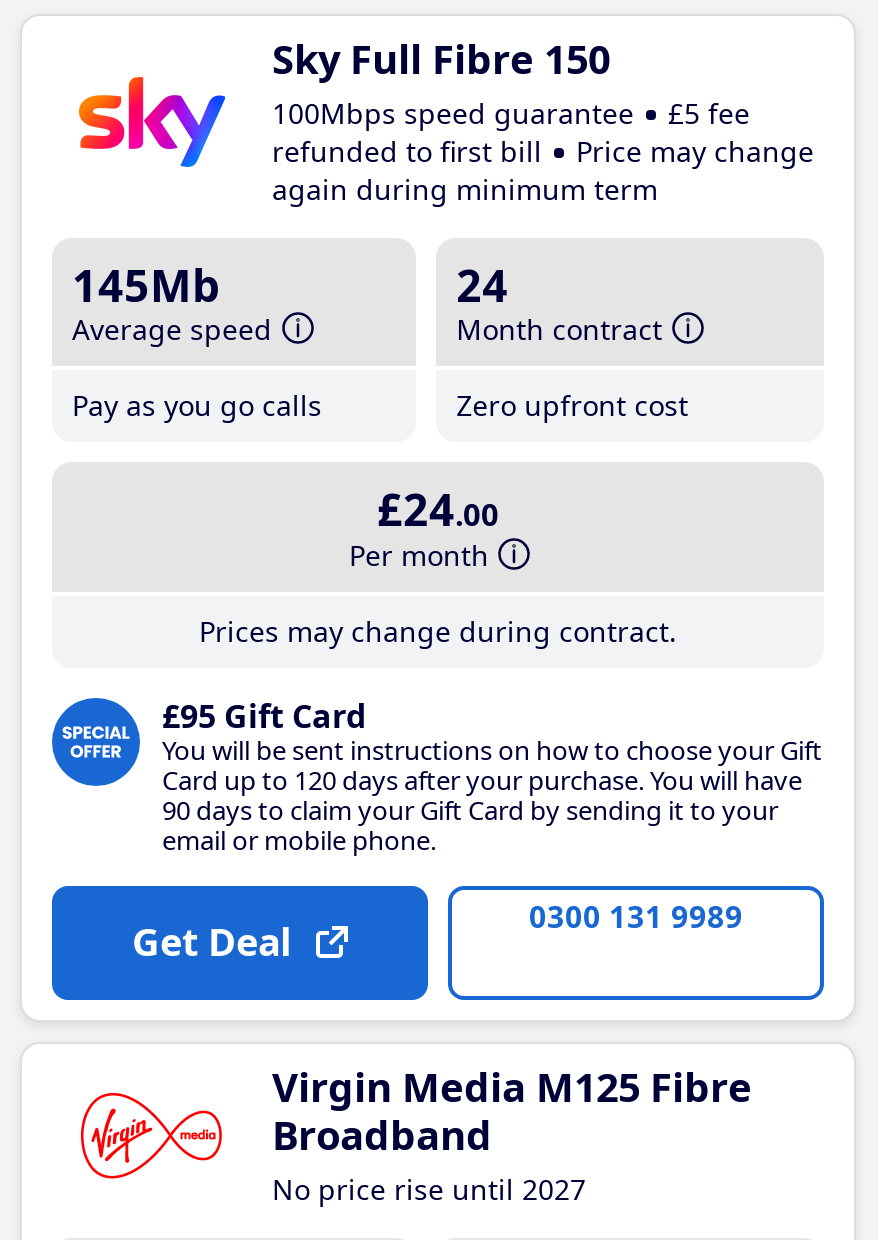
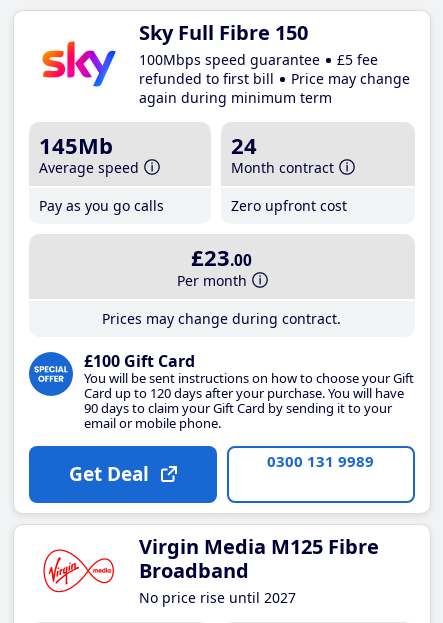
- £24.00
+ £23.00

- £95 Gift Card
+ £100 Gift Card
